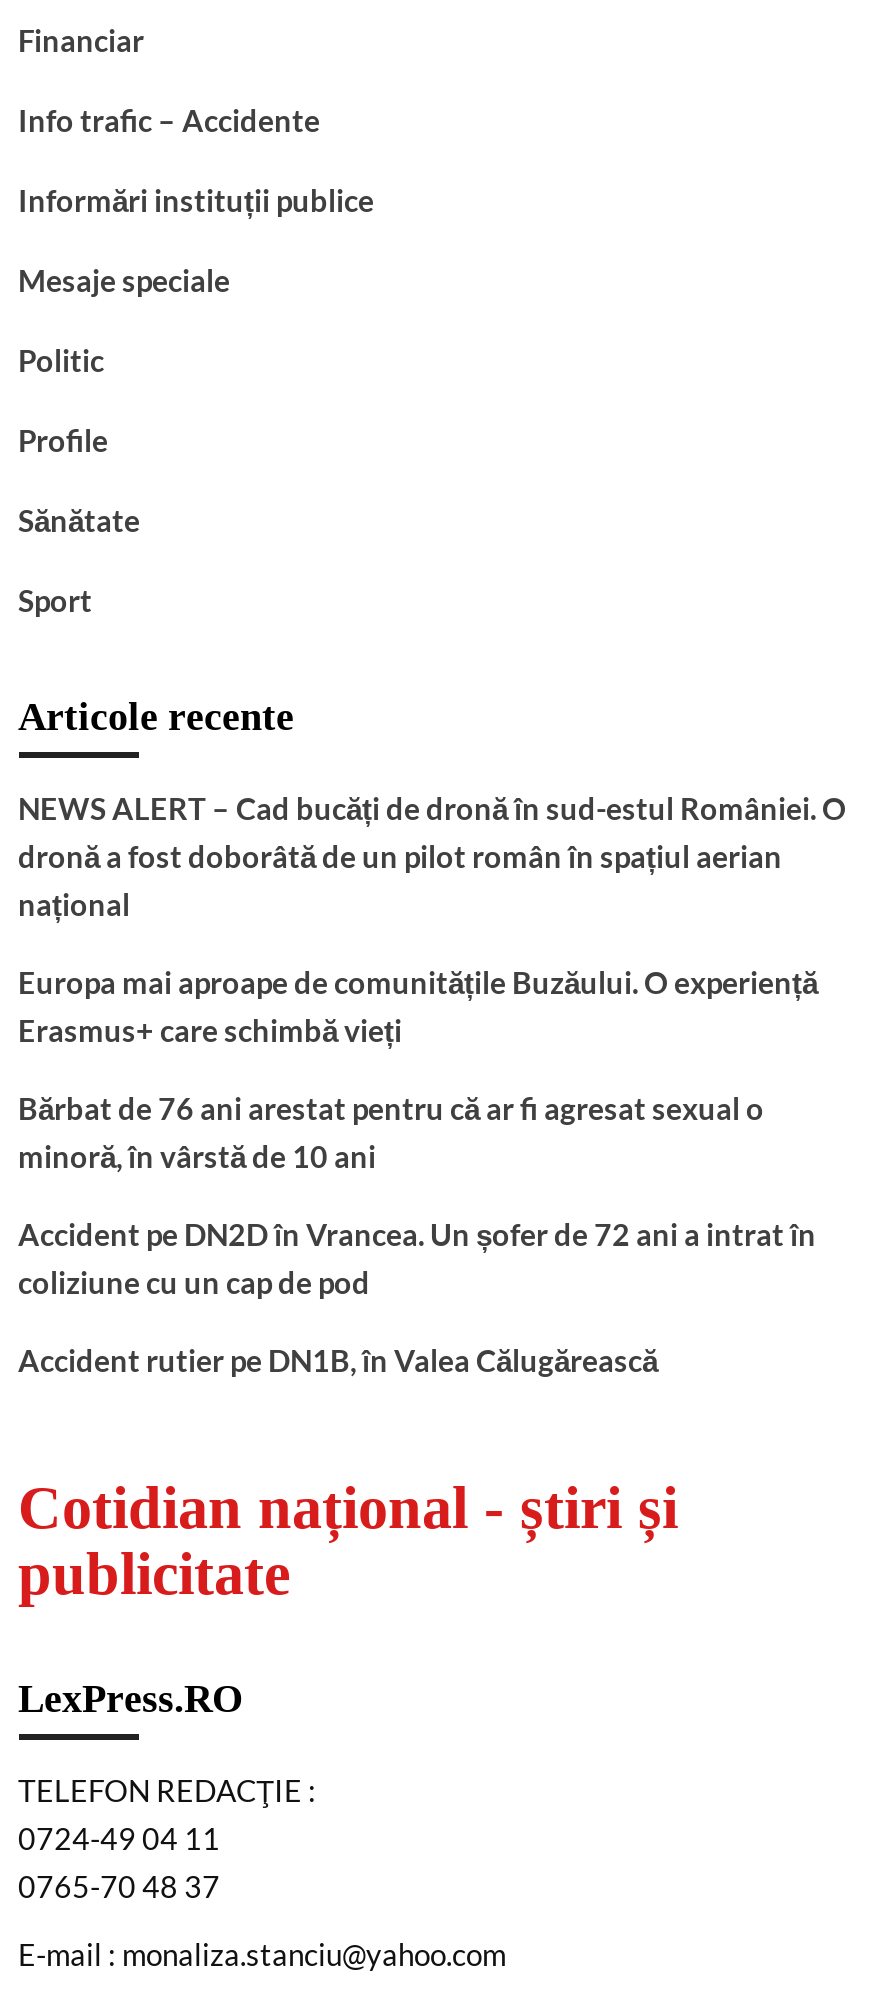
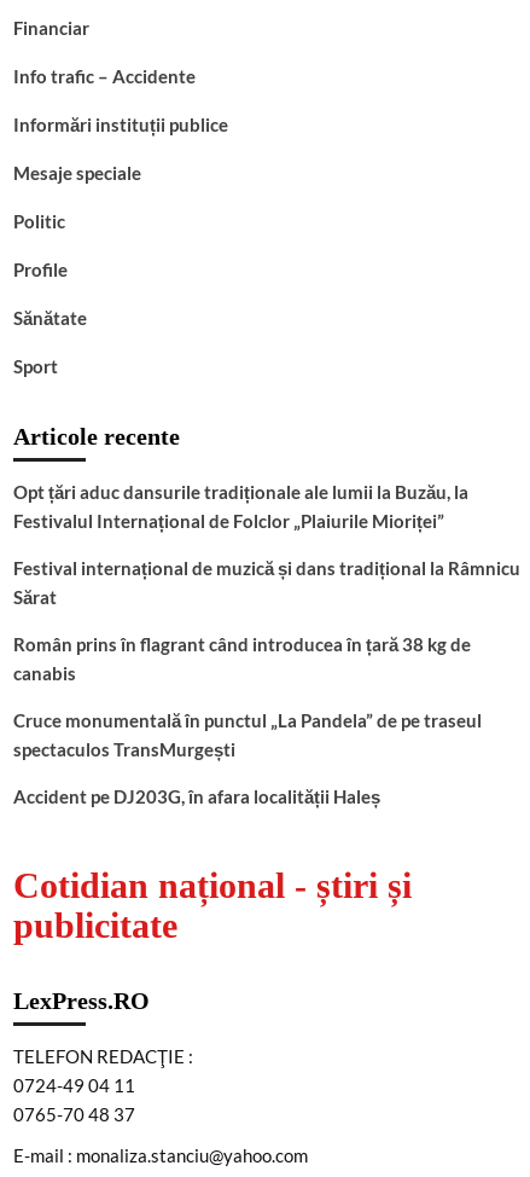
- NEWS ALERT – Cad bucăți de dronă în sud-estul României. O
- dronă a fost doborâtă de un pilot român în spațiul aerian
- național
+ Opt țări aduc dansurile tradiționale ale lumii la Buzău, la
+ Festivalul Internațional de Folclor „Plaiurile Mioriței”

- Europa mai aproape de comunitățile Buzăului. O experiență
- Erasmus+ care schimbă vieți
+ Festival internațional de muzică și dans tradițional la Râmnicu
+ Sărat

- Bărbat de 76 ani arestat pentru că ar fi agresat sexual o
- minoră, în vârstă de 10 ani
+ Român prins în flagrant când introducea în țară 38 kg de
+ canabis

- Accident pe DN2D în Vrancea. Un șofer de 72 ani a intrat în
- coliziune cu un cap de pod
+ Cruce monumentală în punctul „La Pandela” de pe traseul
+ spectaculos TransMurgești

- Accident rutier pe DN1B, în Valea Călugărească
+ Accident pe DJ203G, în afara localității Haleș
